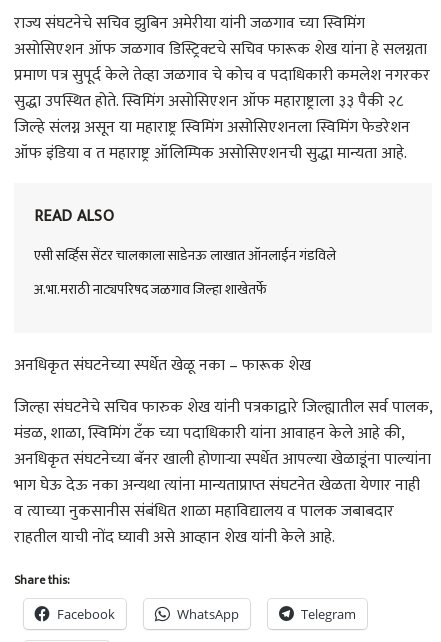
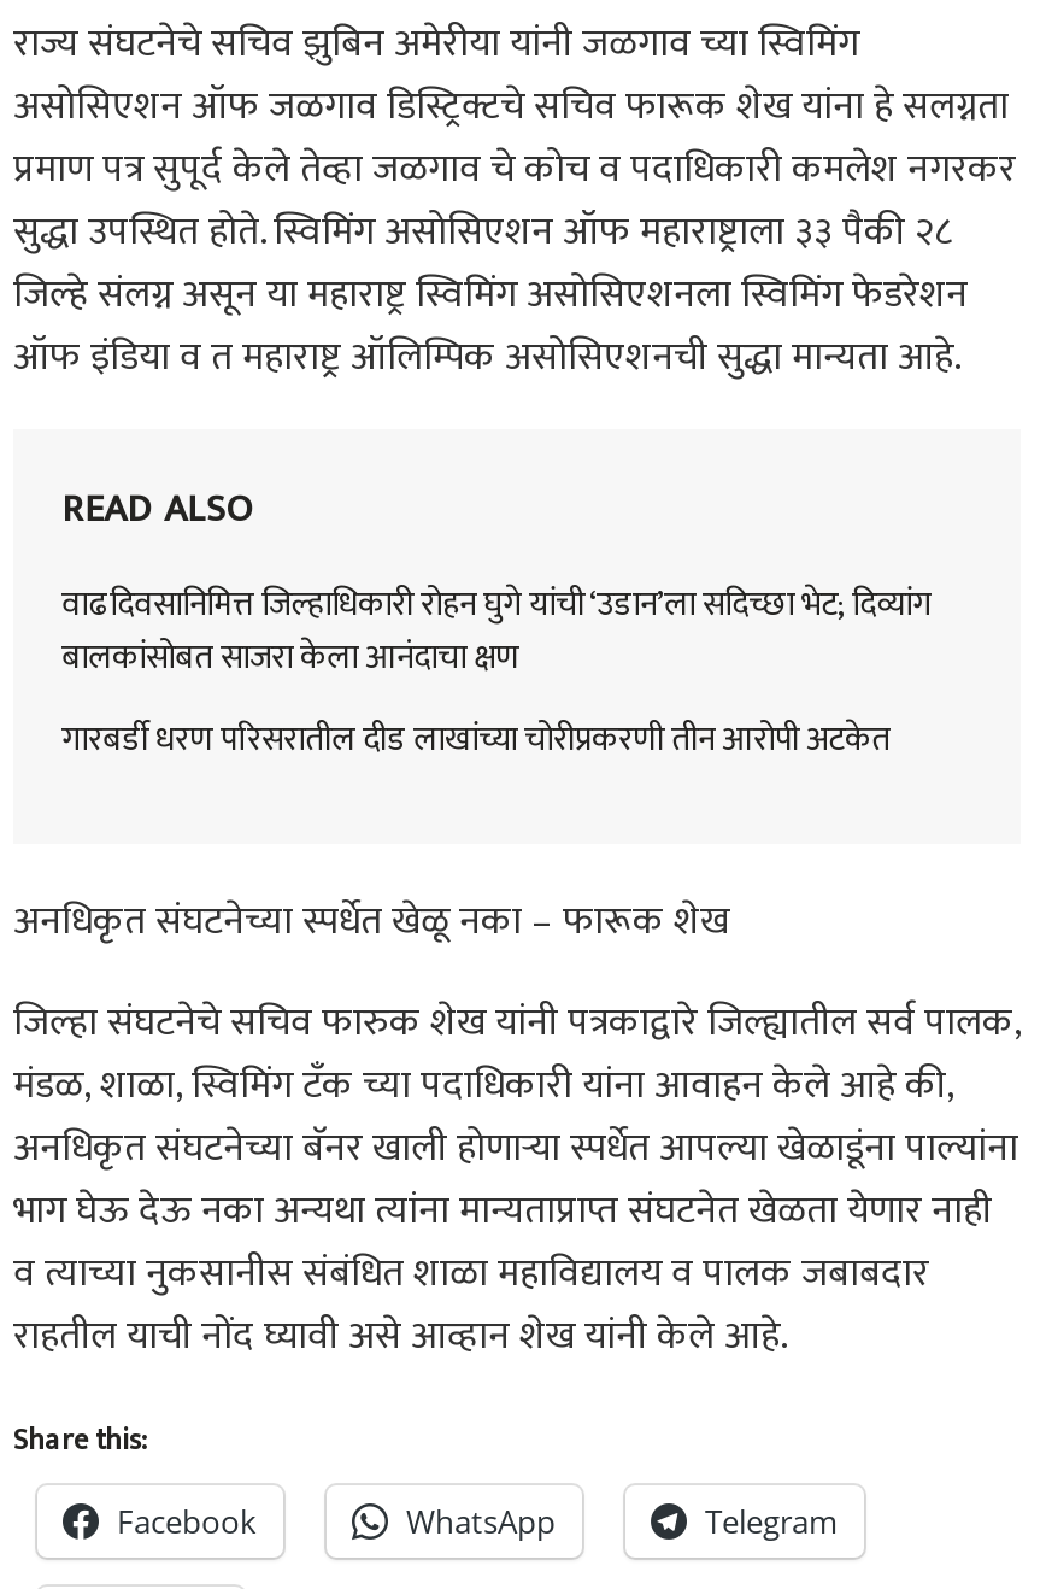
- एसी सर्व्हिस सेंटर चालकाला साडेनऊ लाखात ऑनलाईन गंडविले
+ वाढदिवसानिमित्त जिल्हाधिकारी रोहन घुगे यांची ‘उडान’ला सदिच्छा भेट; दिव्यांग
+ बालकांसोबत साजरा केला आनंदाचा क्षण

- अ.भा.मराठी नाट्यपरिषद जळगाव जिल्हा शाखेतर्फे
+ गारबर्डी धरण परिसरातील दीड लाखांच्या चोरीप्रकरणी तीन आरोपी अटकेत
